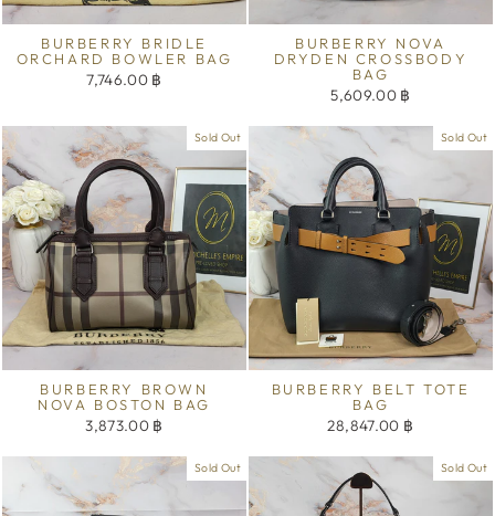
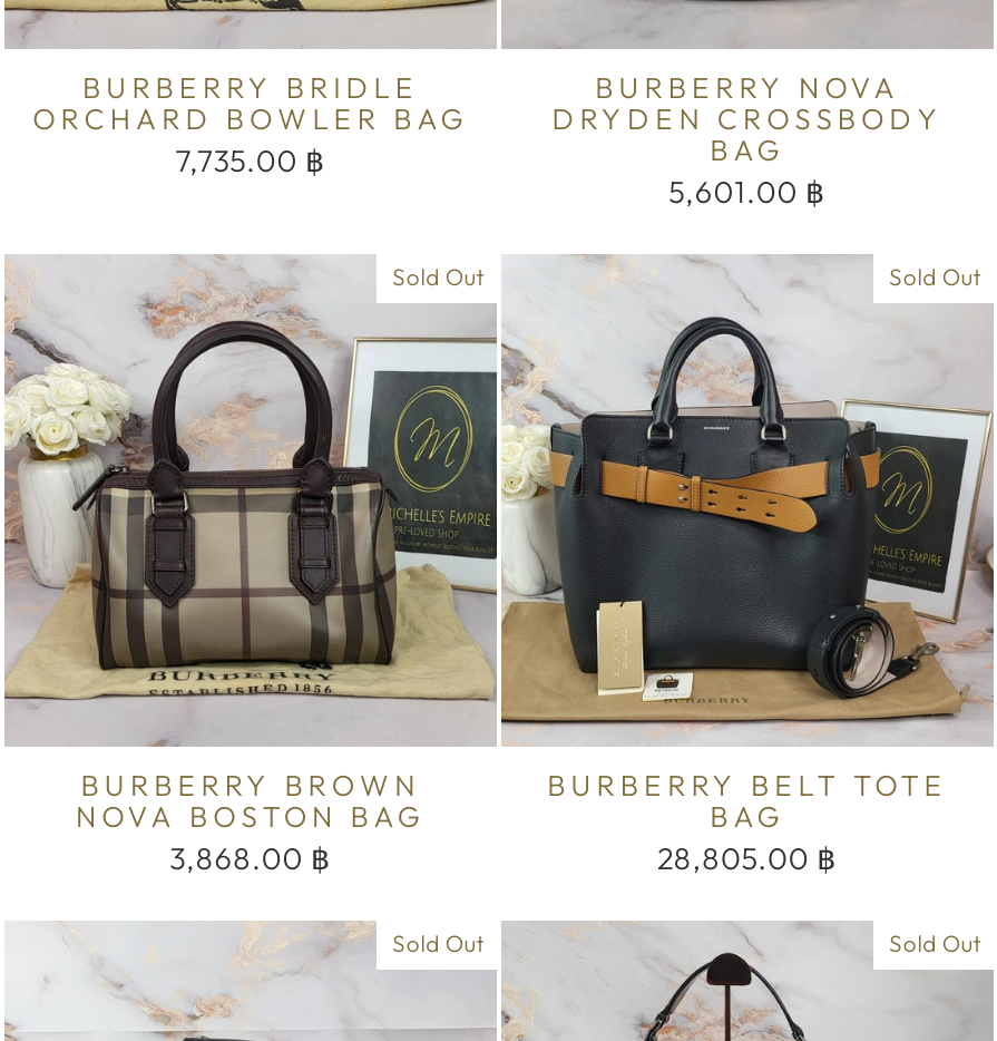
- 7,746.00 ฿
+ 7,735.00 ฿

- 5,609.00 ฿
+ 5,601.00 ฿

- 3,873.00 ฿
+ 3,868.00 ฿

- 28,847.00 ฿
+ 28,805.00 ฿
